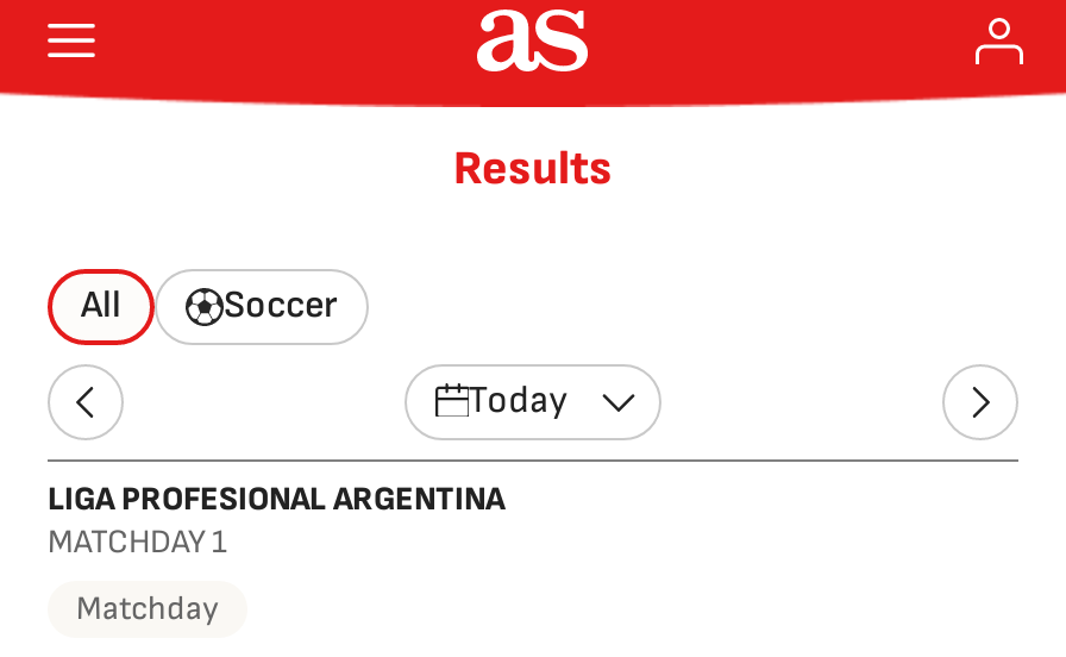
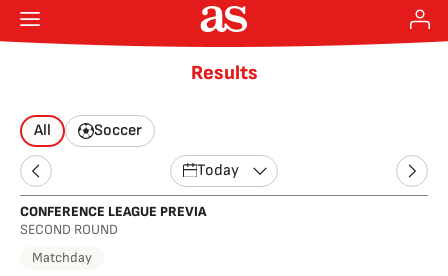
- LIGA PROFESIONAL ARGENTINA
- MATCHDAY 1
+ CONFERENCE LEAGUE PREVIA
+ SECOND ROUND
